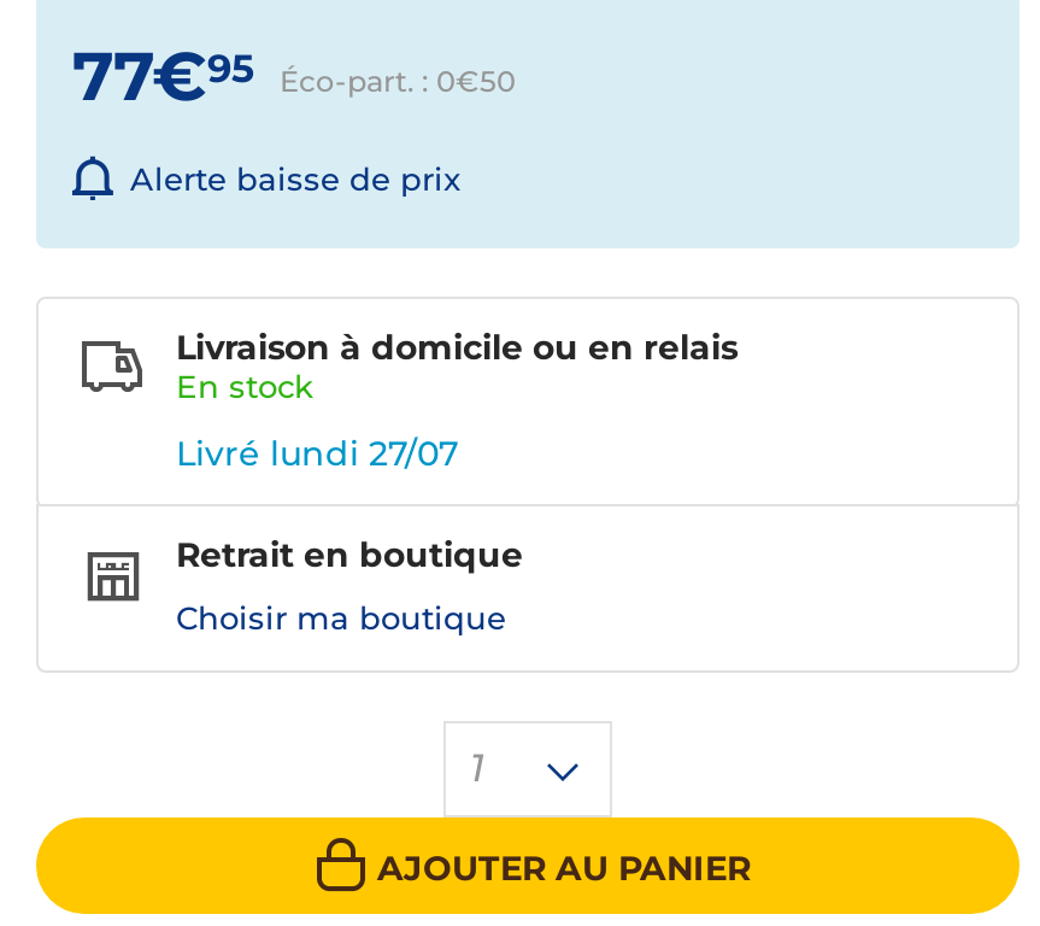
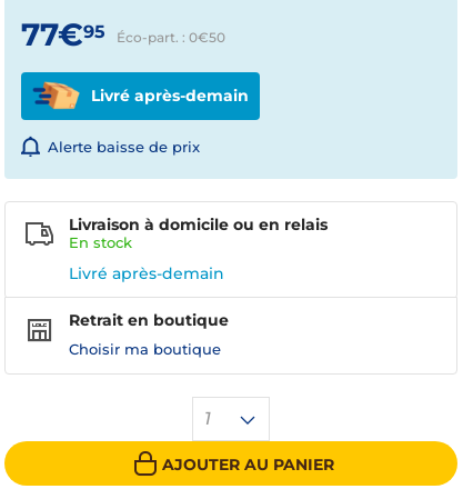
+ Livré après-demain

- Livré lundi 27/07
+ Livré après-demain
